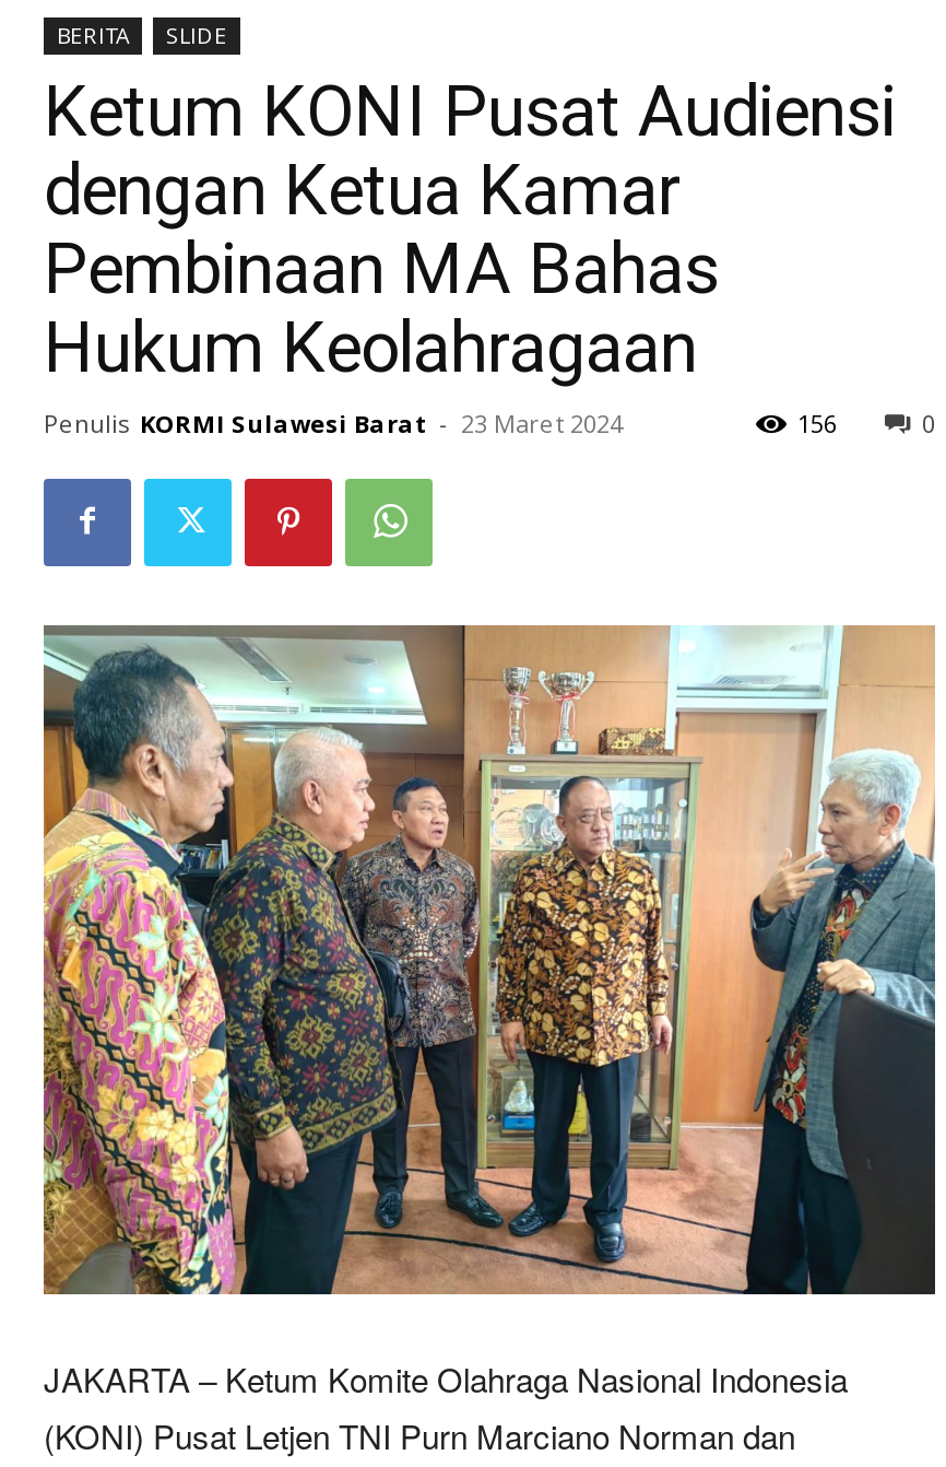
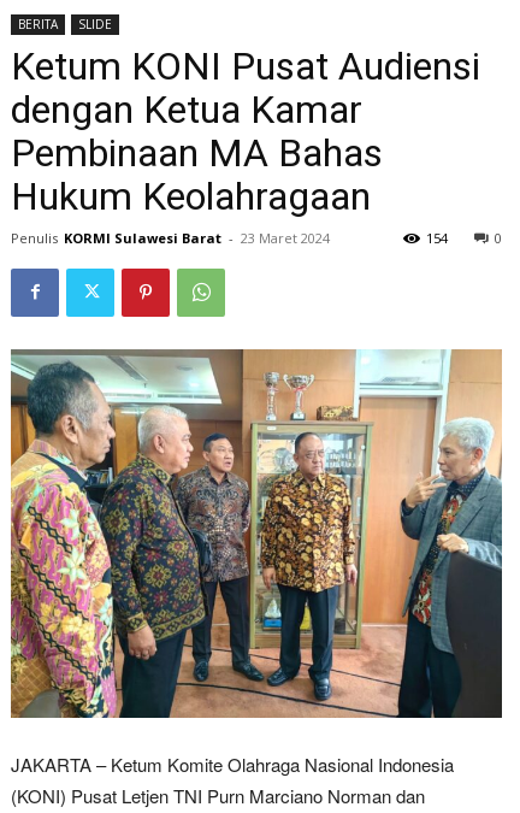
- 156
+ 154
